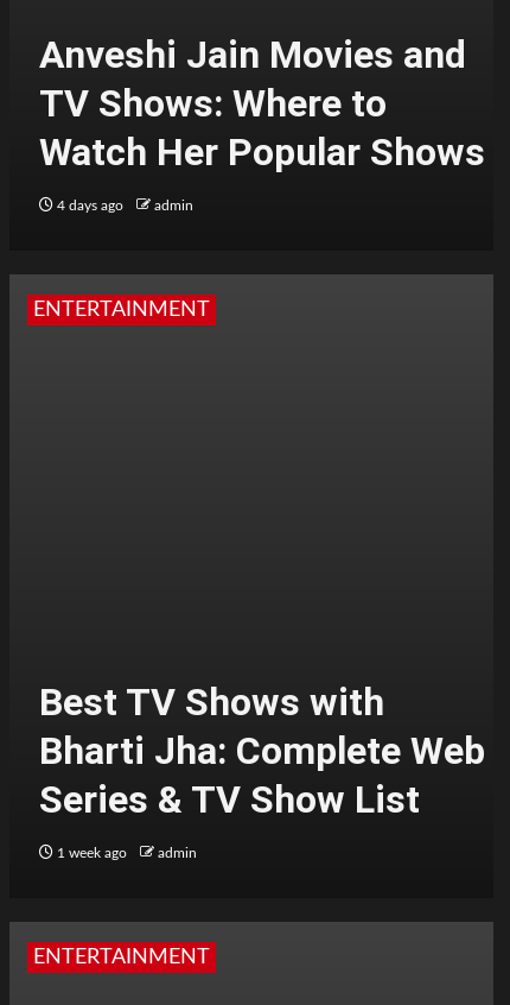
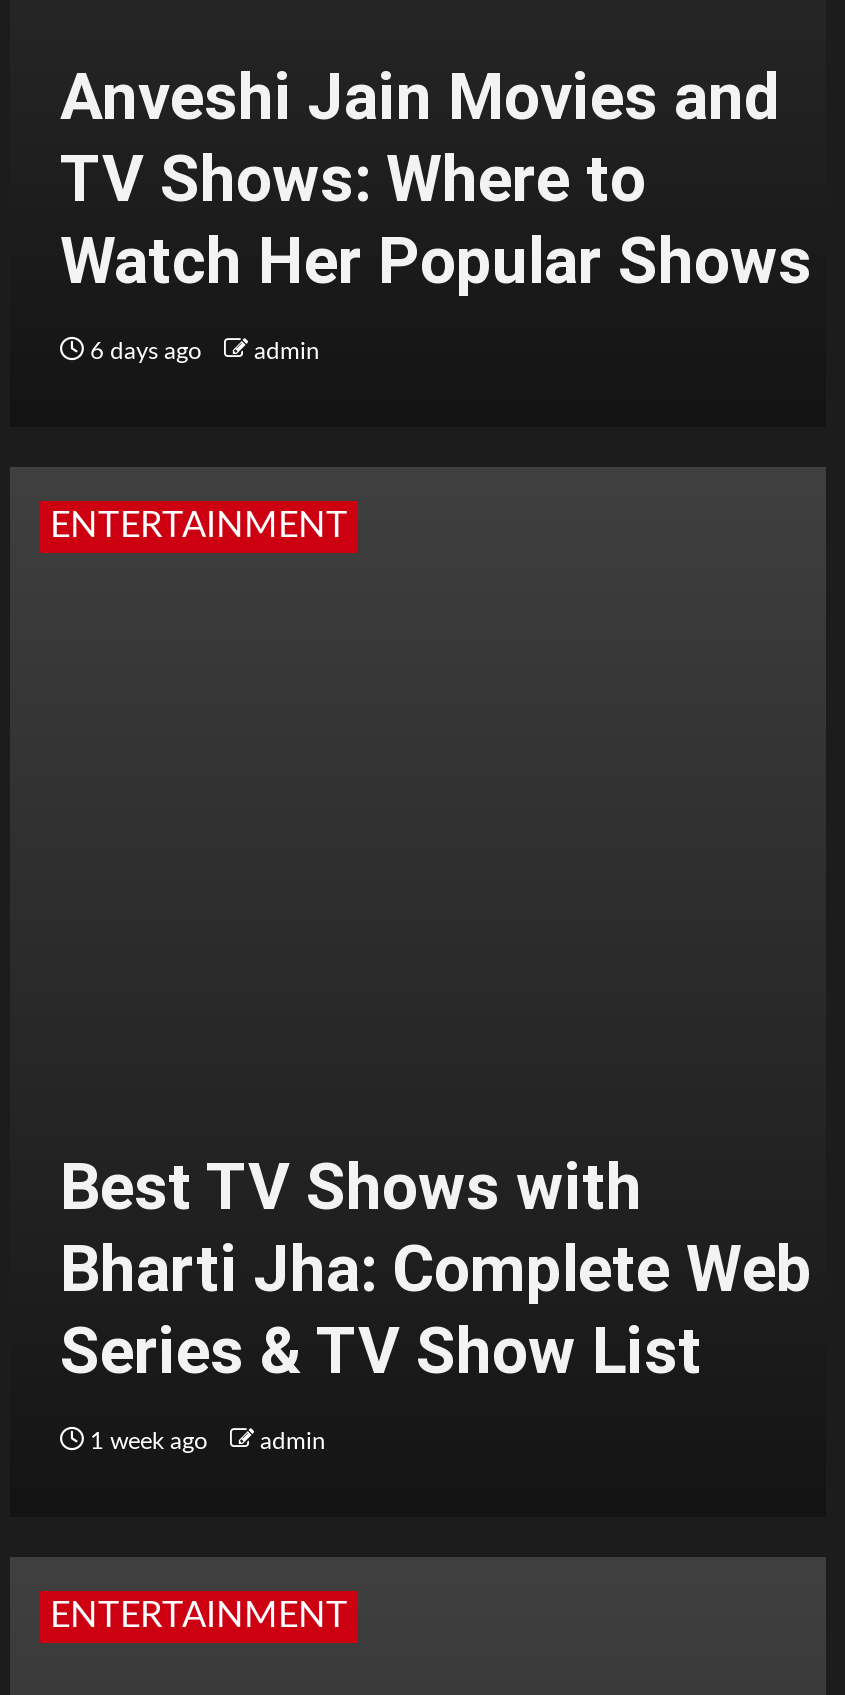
- 4 days ago admin
+ 6 days ago admin
